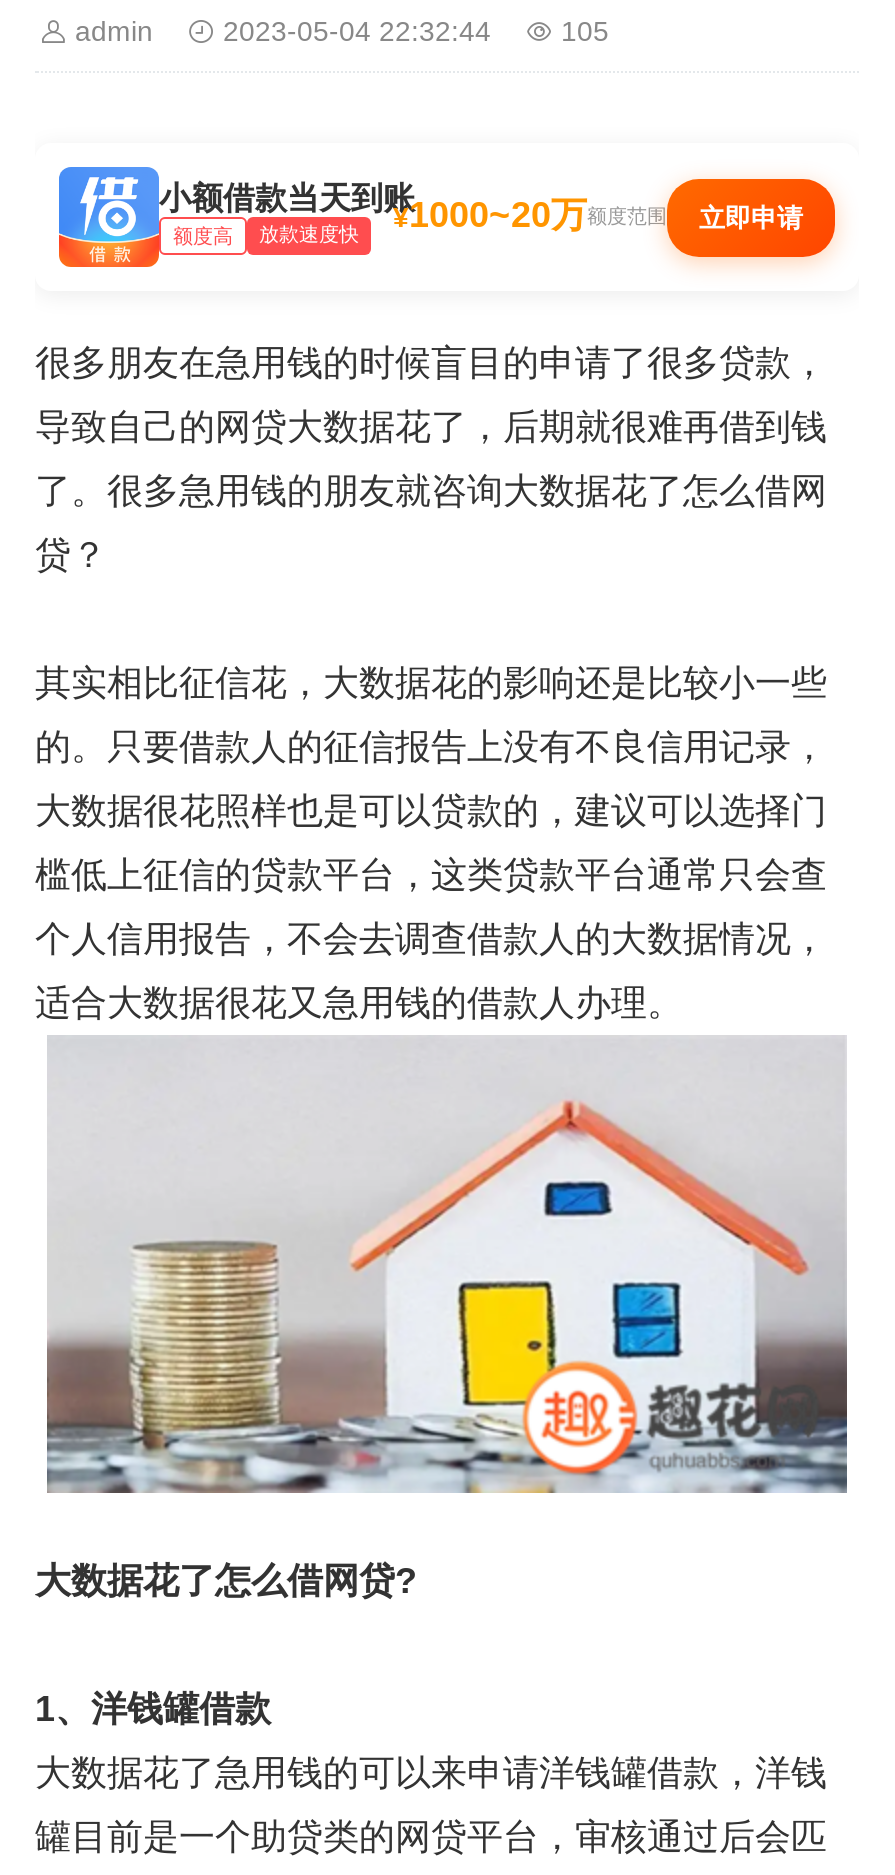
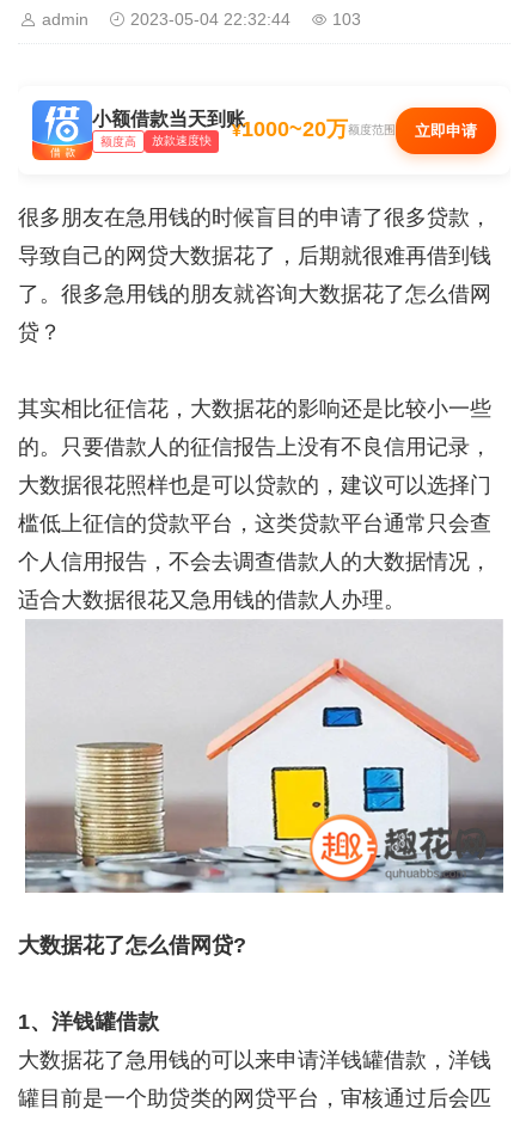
- 105
+ 103
